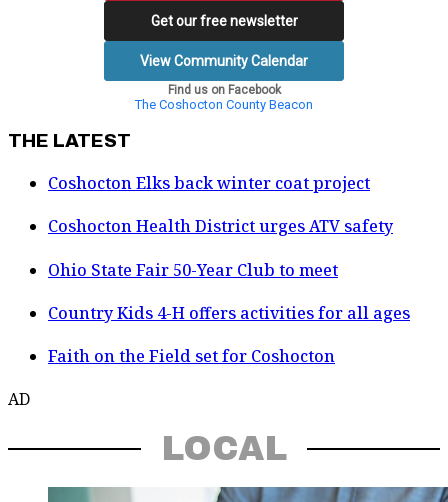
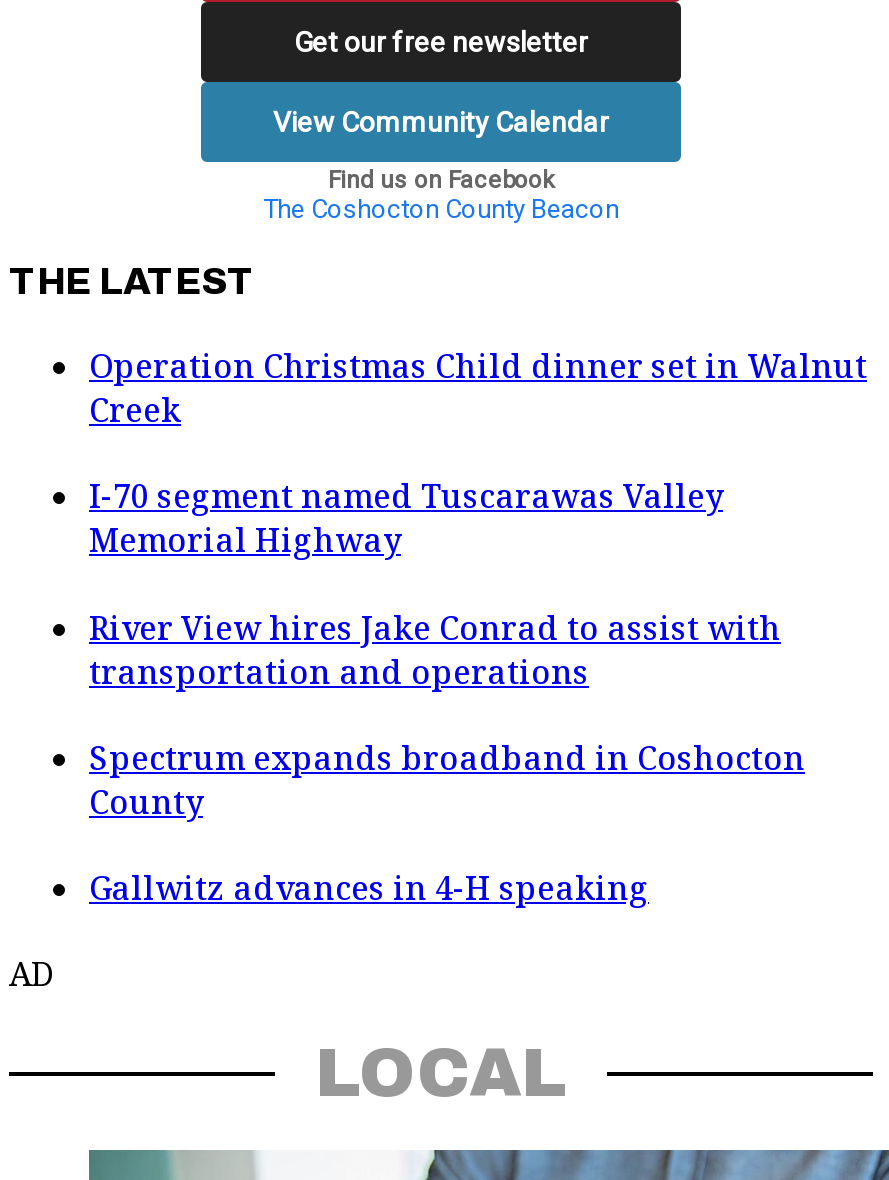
- Coshocton Elks back winter coat project
+ Operation Christmas Child dinner set in Walnut
+ Creek

- Coshocton Health District urges ATV safety
+ I-70 segment named Tuscarawas Valley
+ Memorial Highway

- Ohio State Fair 50-Year Club to meet
+ River View hires Jake Conrad to assist with
+ transportation and operations

- Country Kids 4-H offers activities for all ages
+ Spectrum expands broadband in Coshocton
+ County

- Faith on the Field set for Coshocton
+ Gallwitz advances in 4-H speaking
